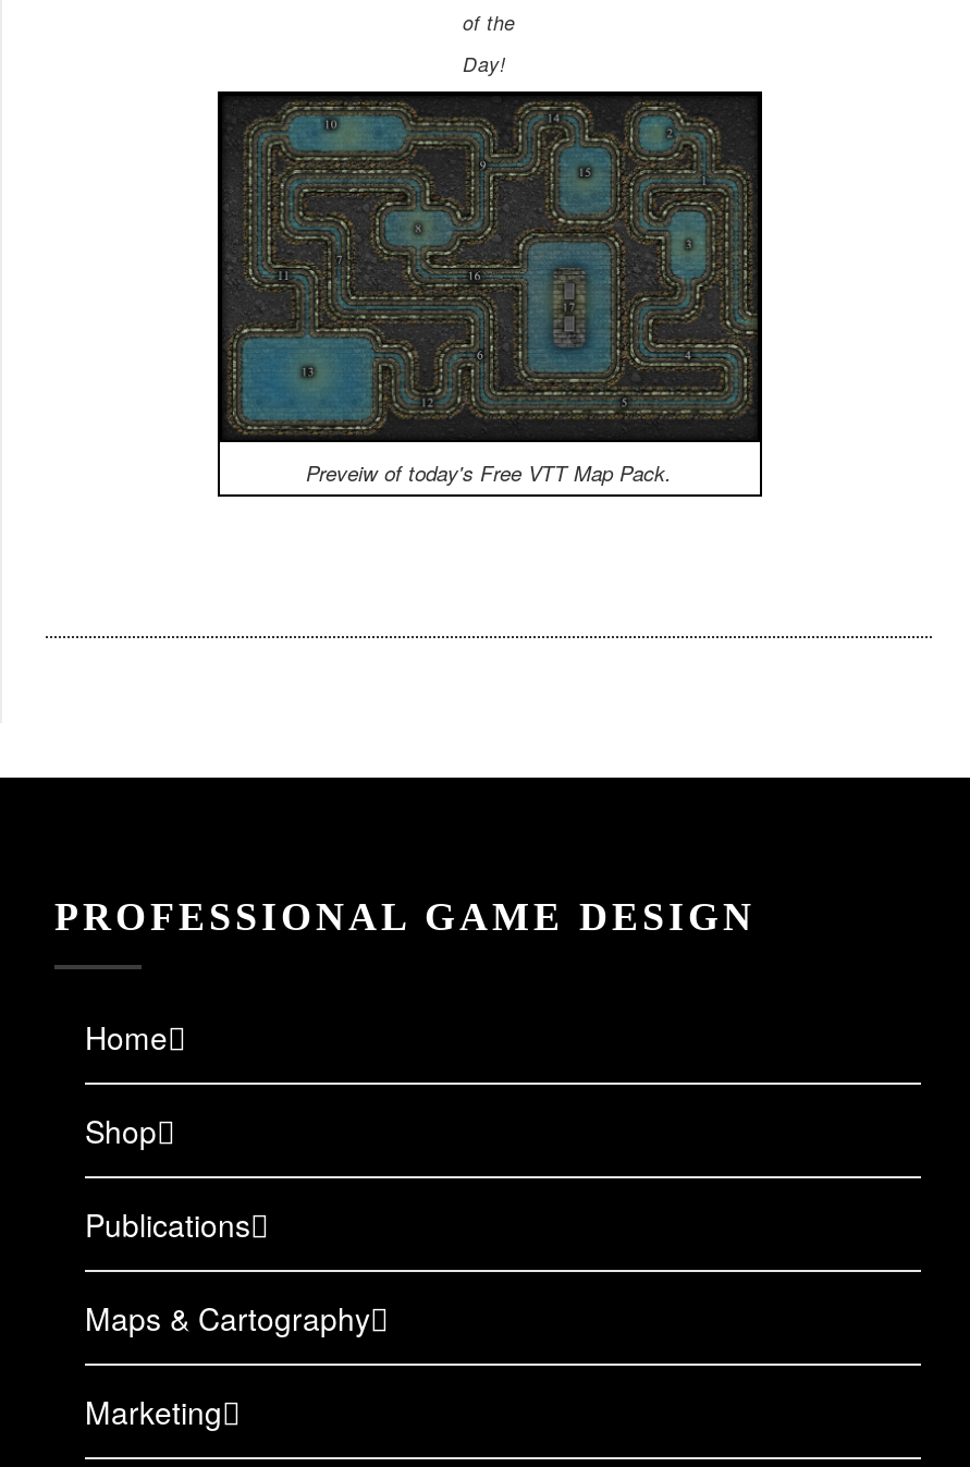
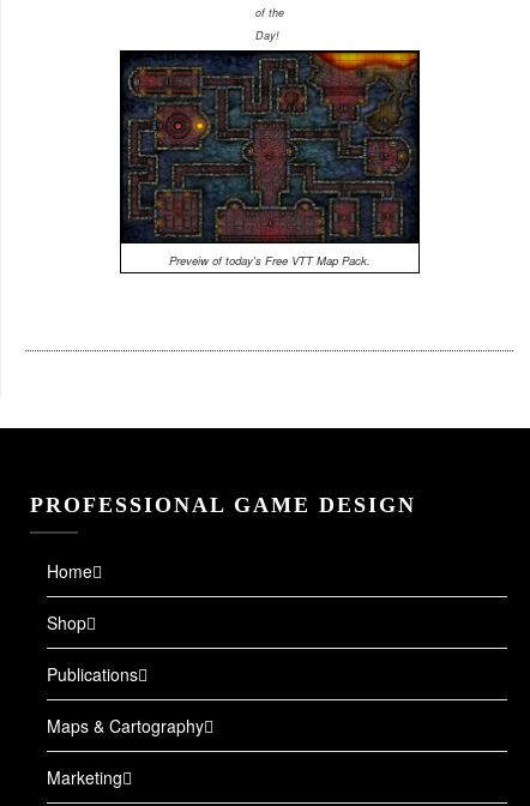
- [image]
+ [image]
